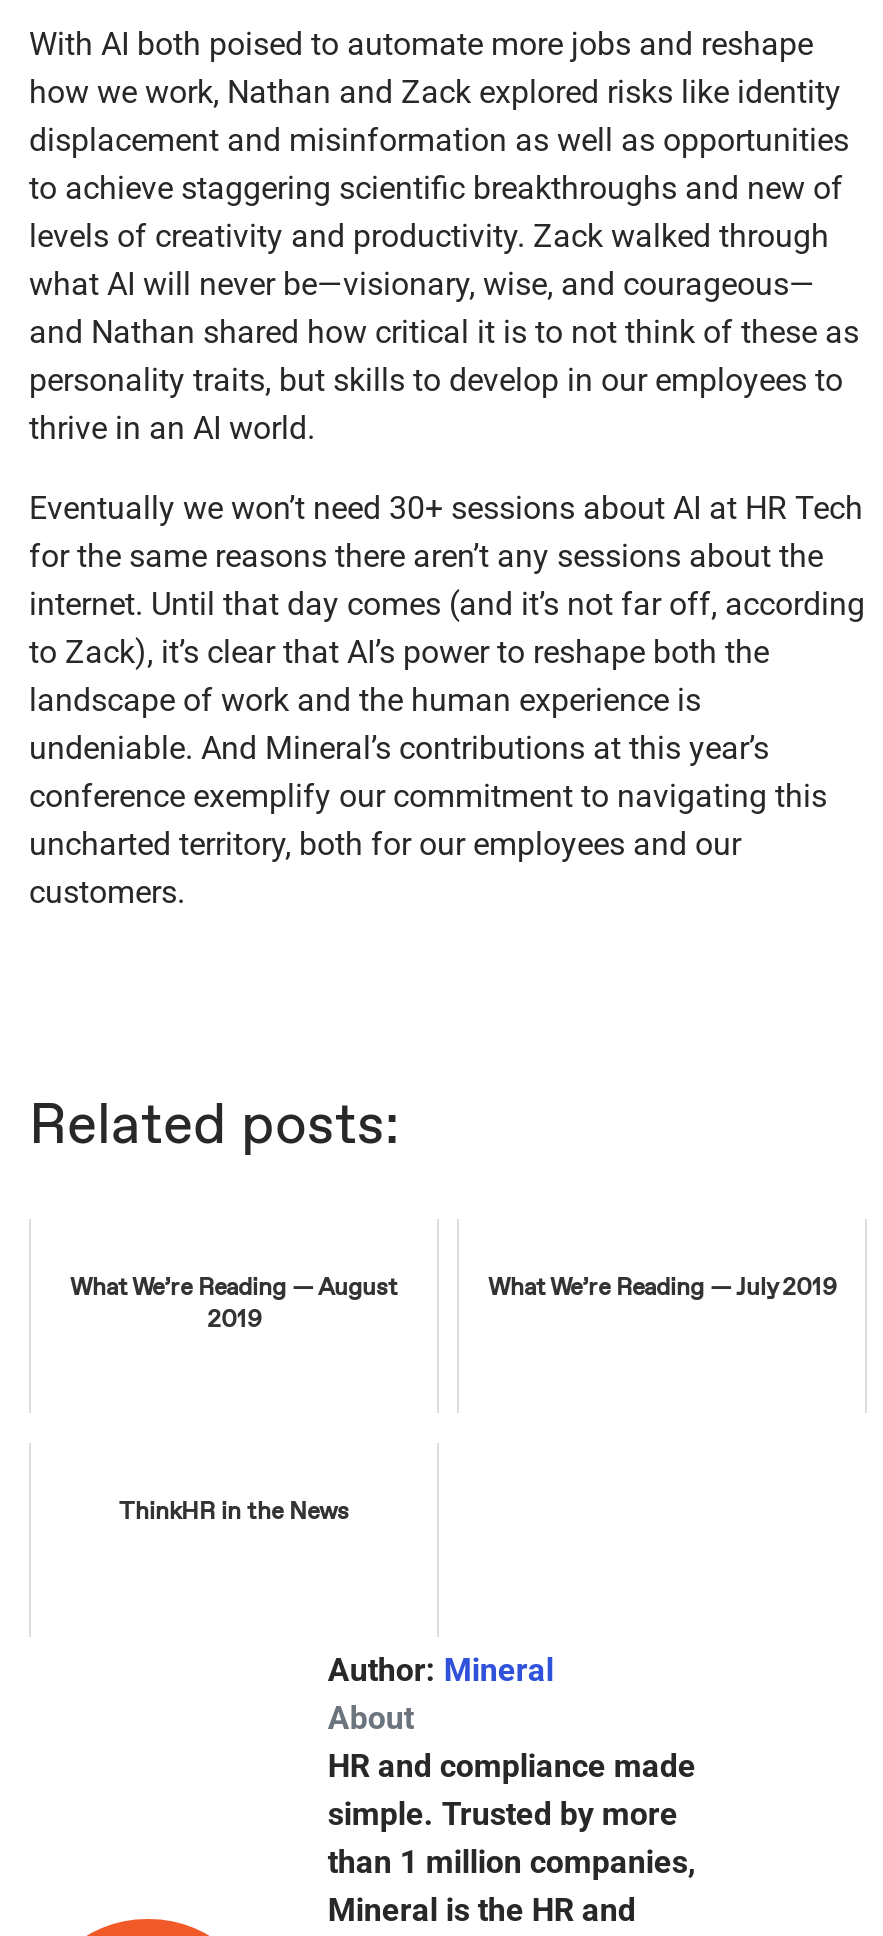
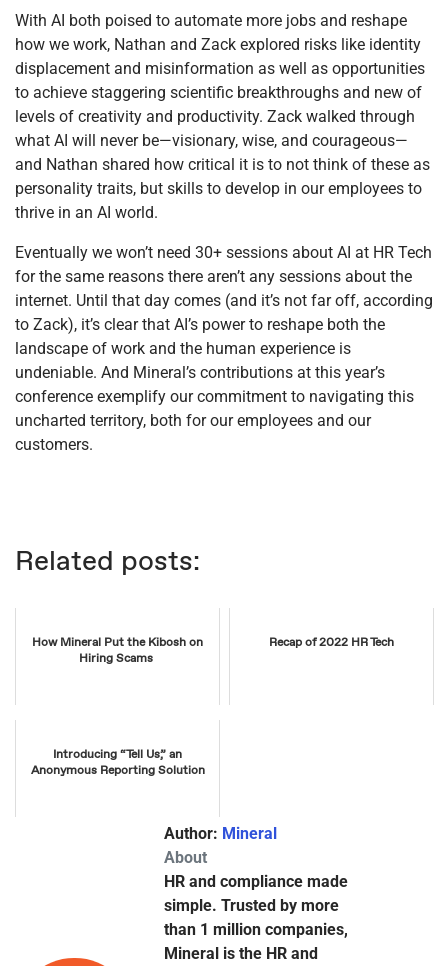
- What We’re Reading — August
- 2019
+ How Mineral Put the Kibosh on
+ Hiring Scams

- What We’re Reading — July 2019
+ Recap of 2022 HR Tech

- ThinkHR in the News
+ Introducing “Tell Us,” an
+ Anonymous Reporting Solution
